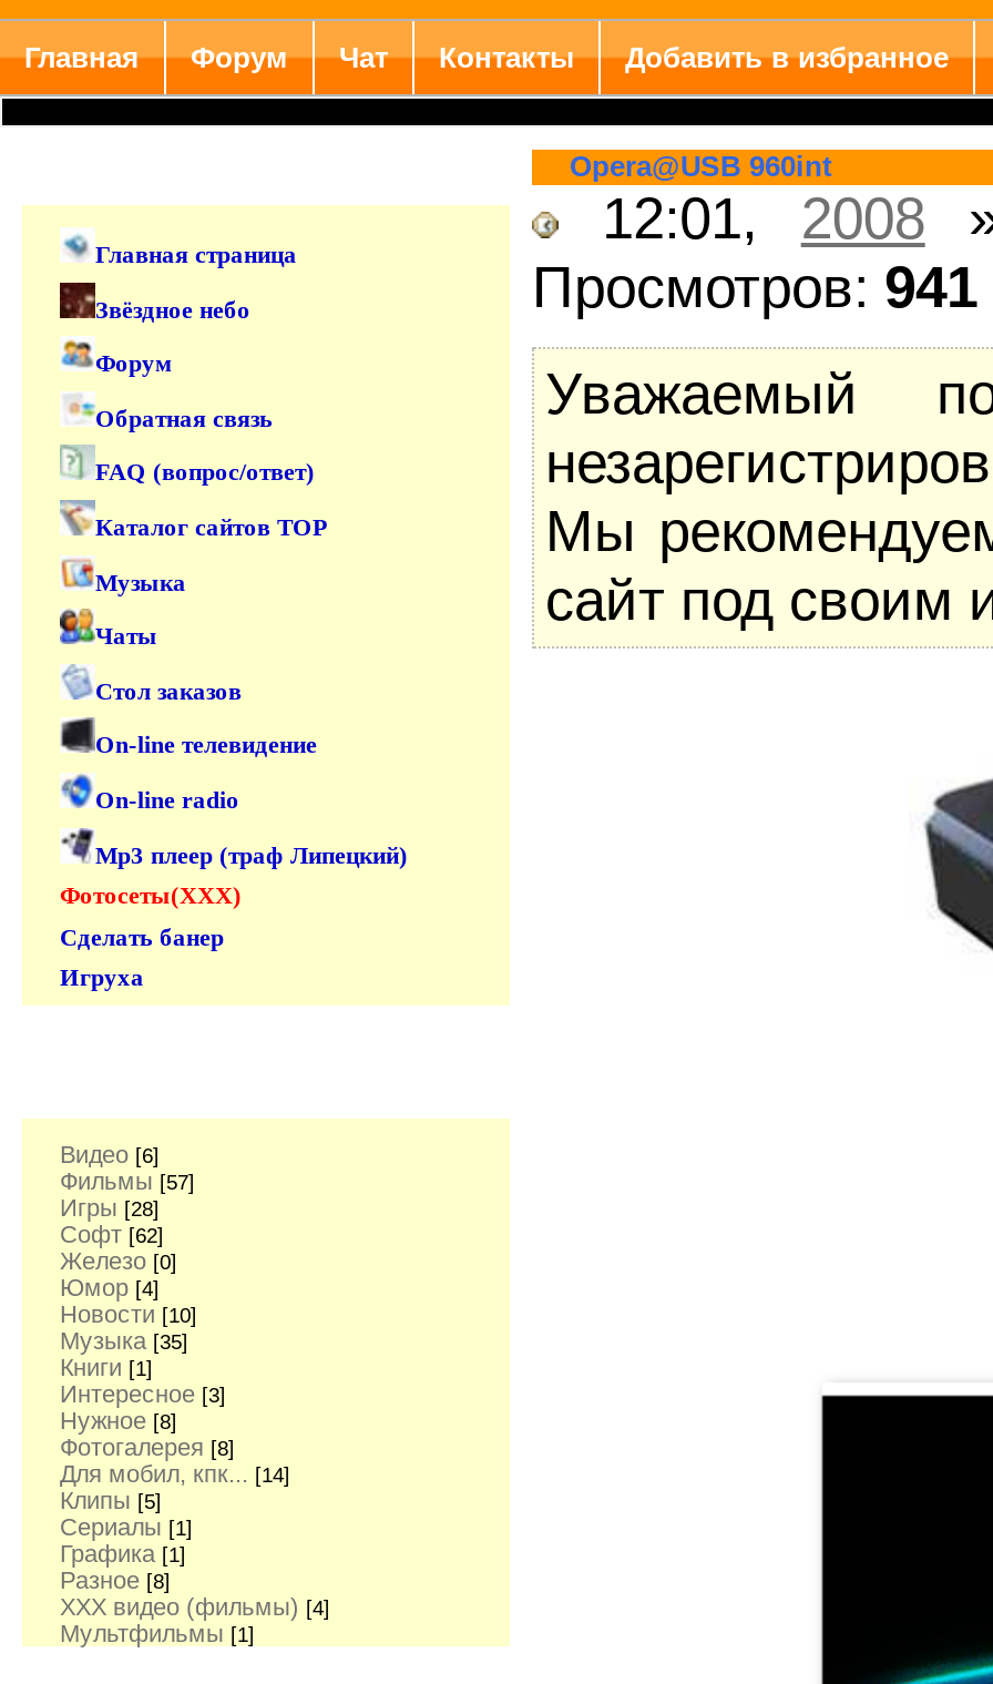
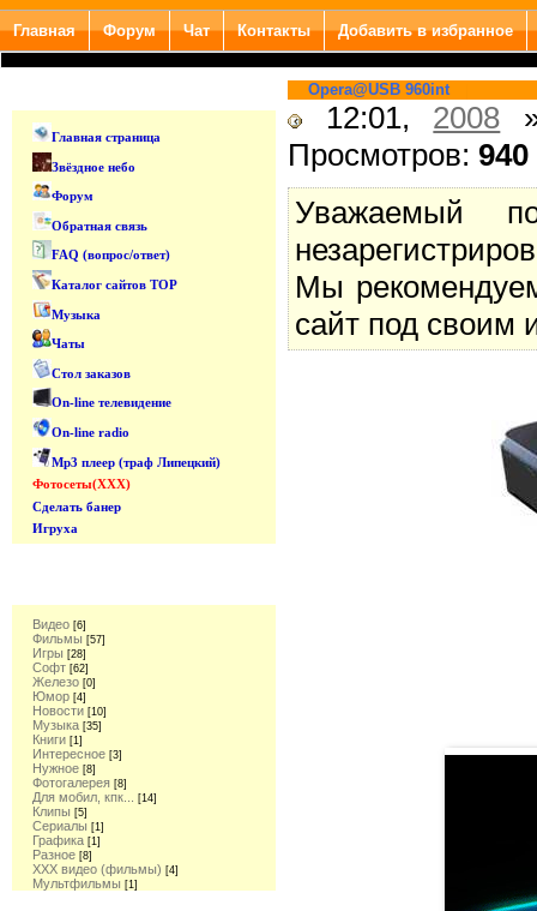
- Просмотров: 941
+ Просмотров: 940
